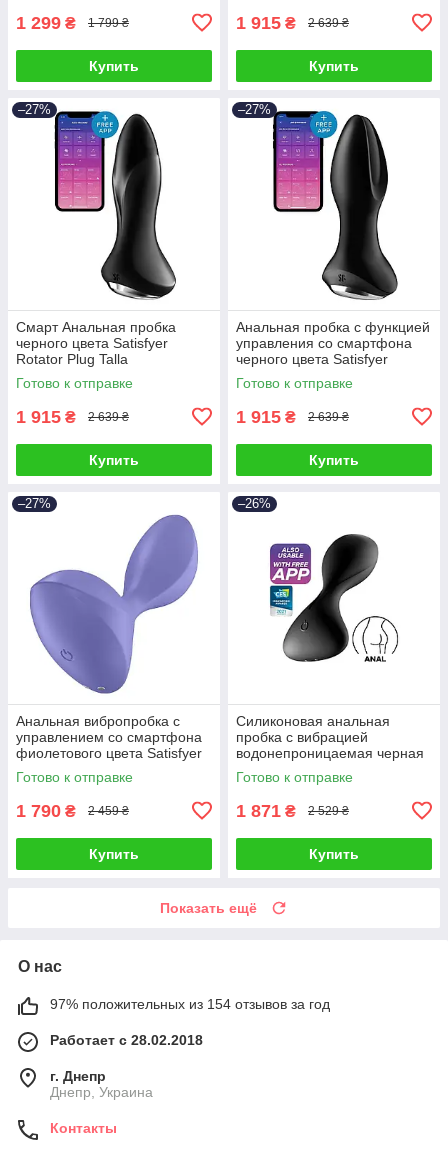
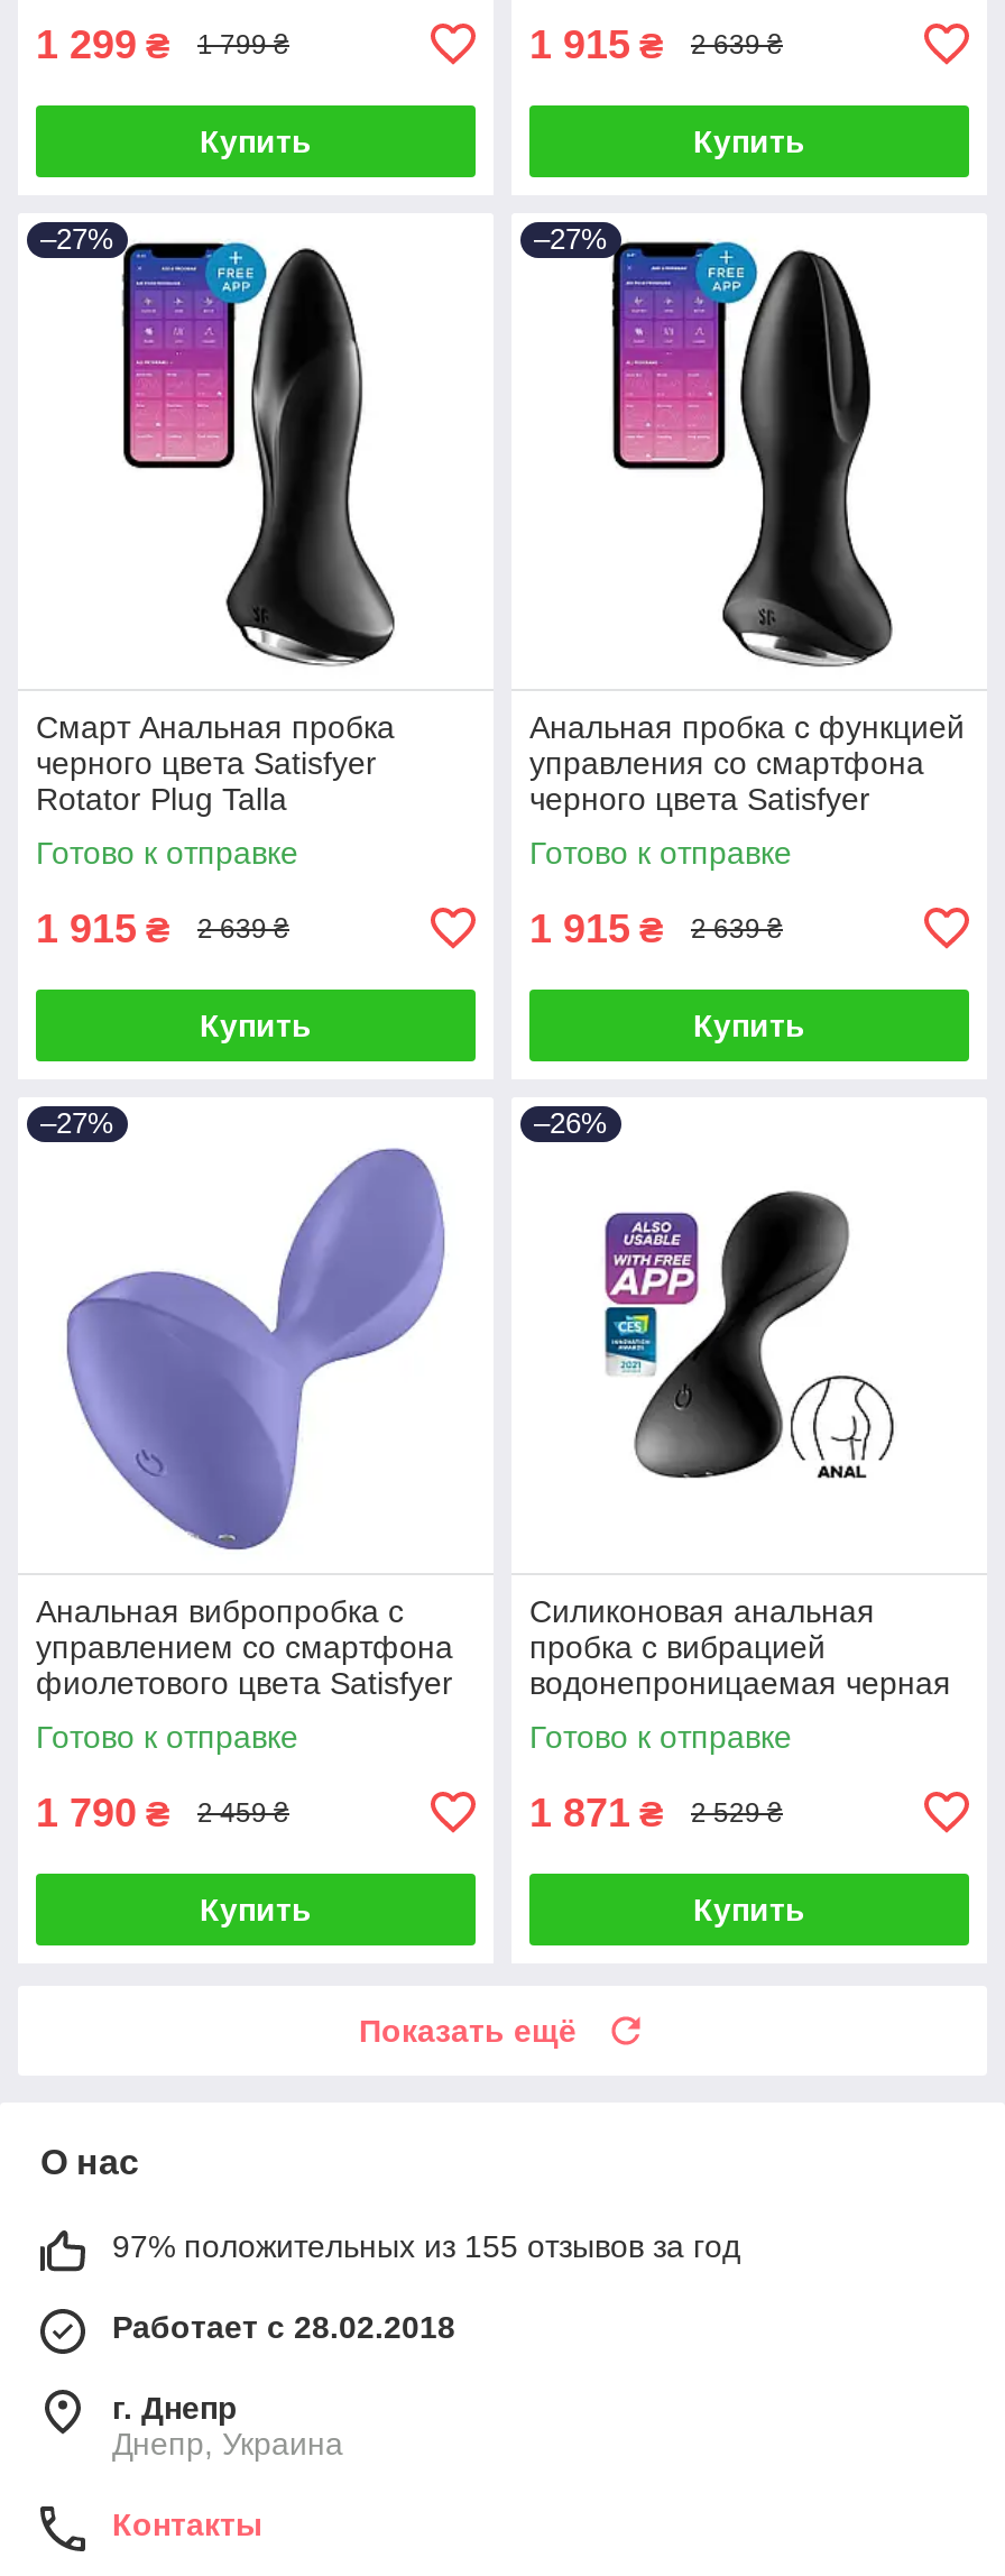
- 97% положительных из 154 отзывов за год
+ 97% положительных из 155 отзывов за год
